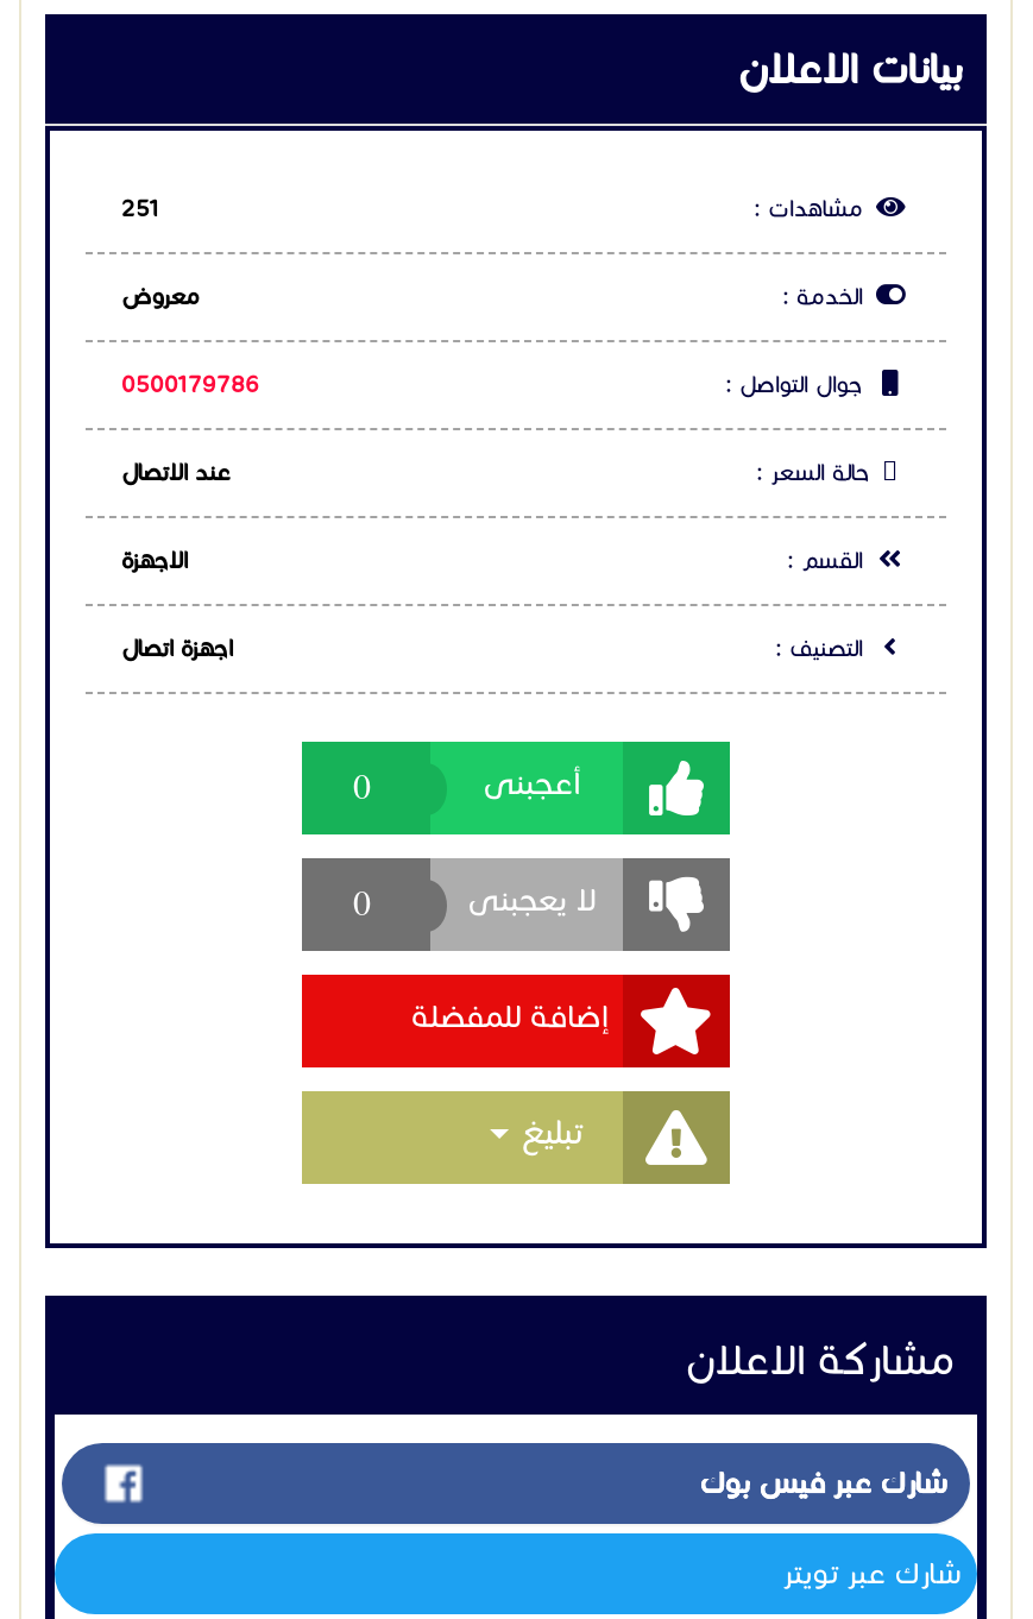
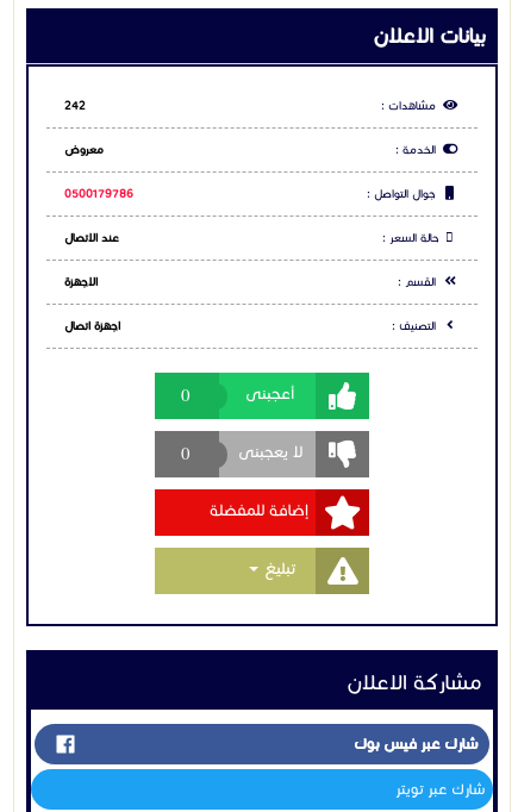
- 251
+ 242
